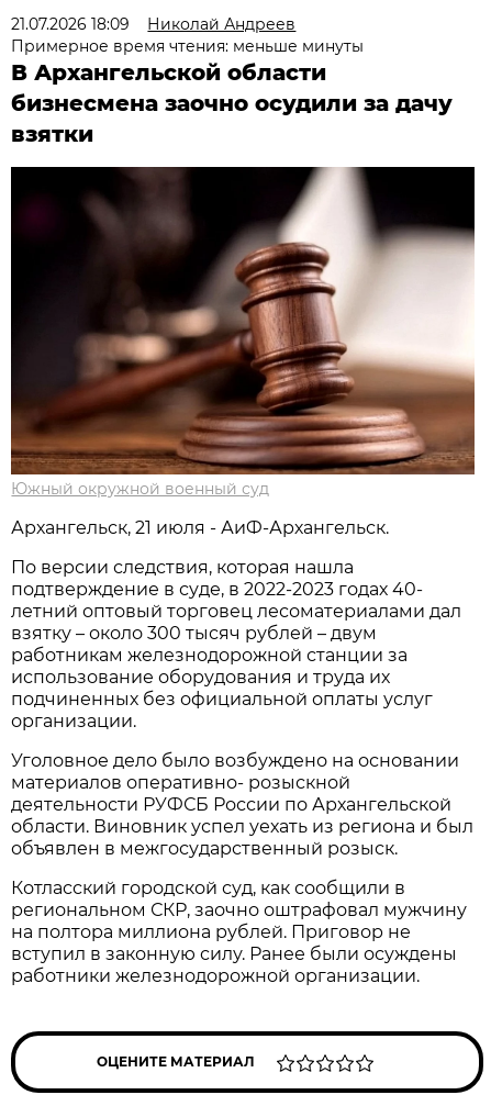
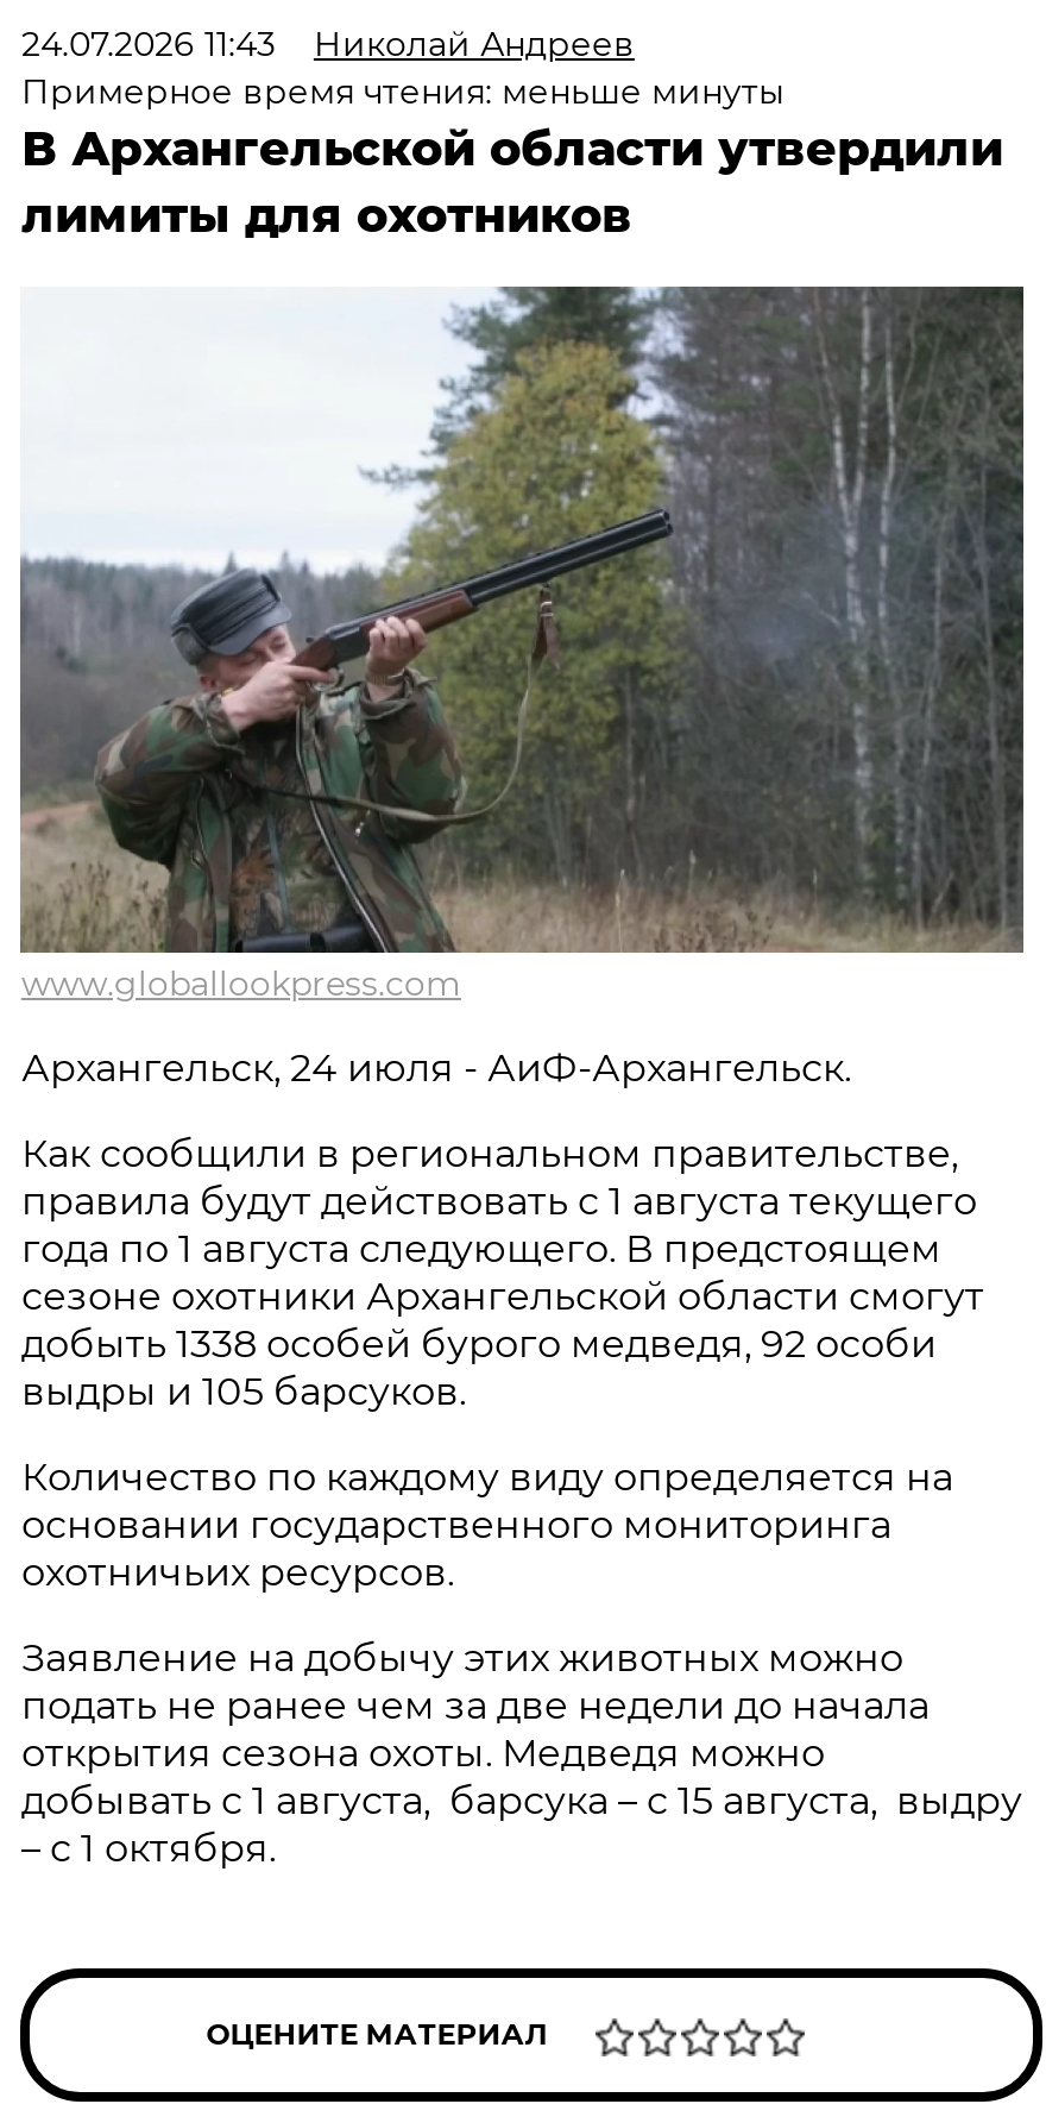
- 21.07.2026 18:09 Николай Андреев
+ 24.07.2026 11:43 Николай Андреев

- В Архангельской области
- бизнесмена заочно осудили за дачу
- взятки
+ В Архангельской области утвердили
+ лимиты для охотников

- [image]
- Южный окружной военный суд
+ [image]
+ www.globallookpress.com

- Архангельск, 21 июля - АиФ-Архангельск.
+ Архангельск, 24 июля - АиФ-Архангельск.

- По версии следствия, которая нашла
- подтверждение в суде, в 2022-2023 годах 40-
- летний оптовый торговец лесоматериалами дал
- взятку – около 300 тысяч рублей – двум
- работникам железнодорожной станции за
- использование оборудования и труда их
- подчиненных без официальной оплаты услуг
- организации.
+ Как сообщили в региональном правительстве,
+ правила будут действовать с 1 августа текущего
+ года по 1 августа следующего. В предстоящем
+ сезоне охотники Архангельской области смогут
+ добыть 1338 особей бурого медведя, 92 особи
+ выдры и 105 барсуков.

- Уголовное дело было возбуждено на основании
- материалов оперативно- розыскной
- деятельности РУФСБ России по Архангельской
- области. Виновник успел уехать из региона и был
- объявлен в межгосударственный розыск.
+ Количество по каждому виду определяется на
+ основании государственного мониторинга
+ охотничьих ресурсов.

- Котласский городской суд, как сообщили в
- региональном СКР, заочно оштрафовал мужчину
- на полтора миллиона рублей. Приговор не
- вступил в законную силу. Ранее были осуждены
- работники железнодорожной организации.
+ Заявление на добычу этих животных можно
+ подать не ранее чем за две недели до начала
+ открытия сезона охоты. Медведя можно
+ добывать с 1 августа, барсука – с 15 августа, выдру
+ – с 1 октября.
